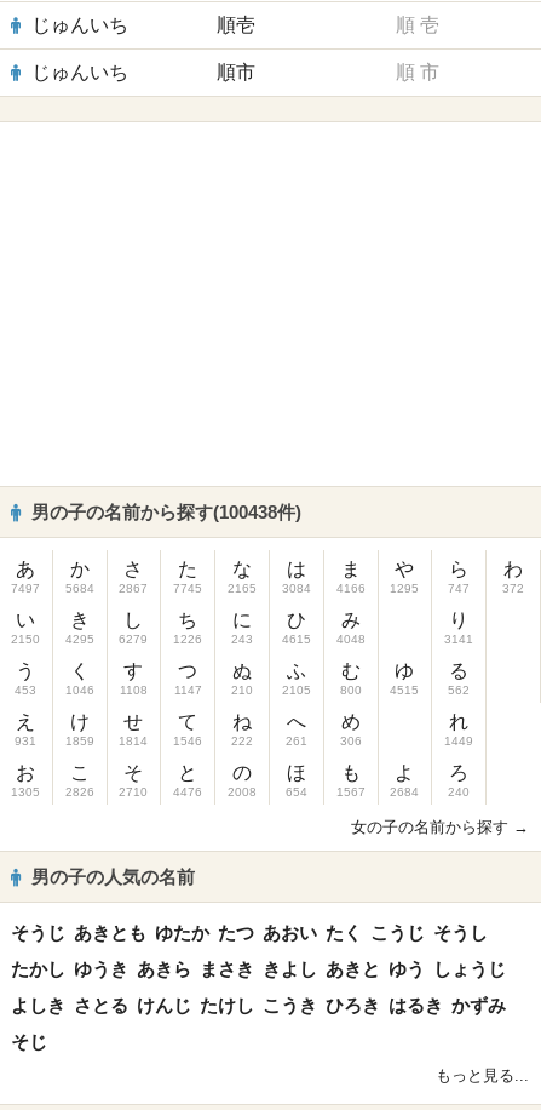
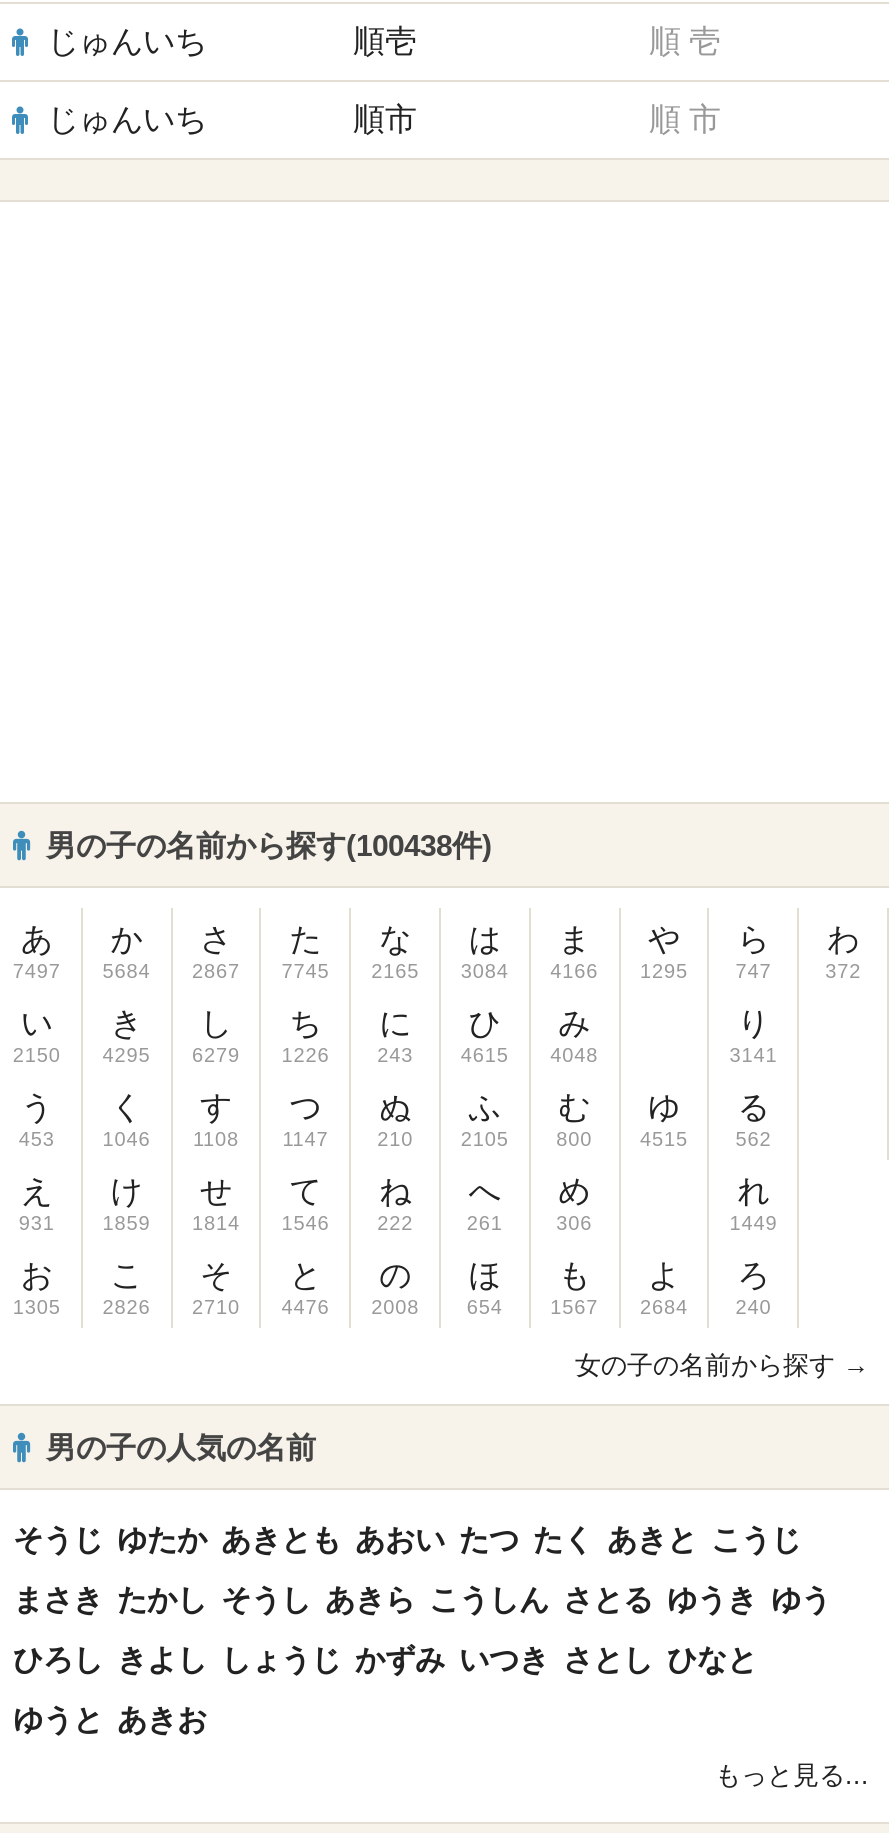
- そうじ あきとも ゆたか たつ あおい たく こうじ そうし
+ そうじ ゆたか あきとも あおい たつ たく あきと こうじ

- たかし ゆうき あきら まさき きよし あきと ゆう しょうじ
+ まさき たかし そうし あきら こうしん さとる ゆうき ゆう

- よしき さとる けんじ たけし こうき ひろき はるき かずみ
+ ひろし きよし しょうじ かずみ いつき さとし ひなと

- そじ
+ ゆうと あきお
